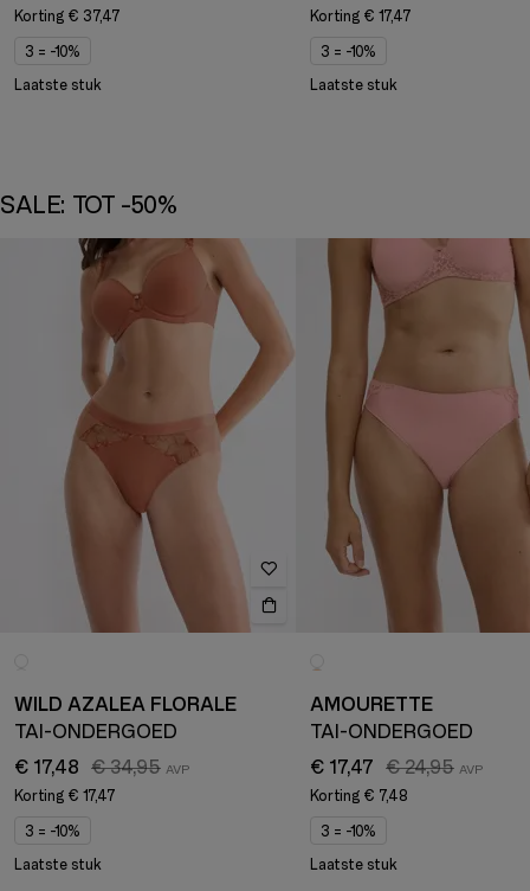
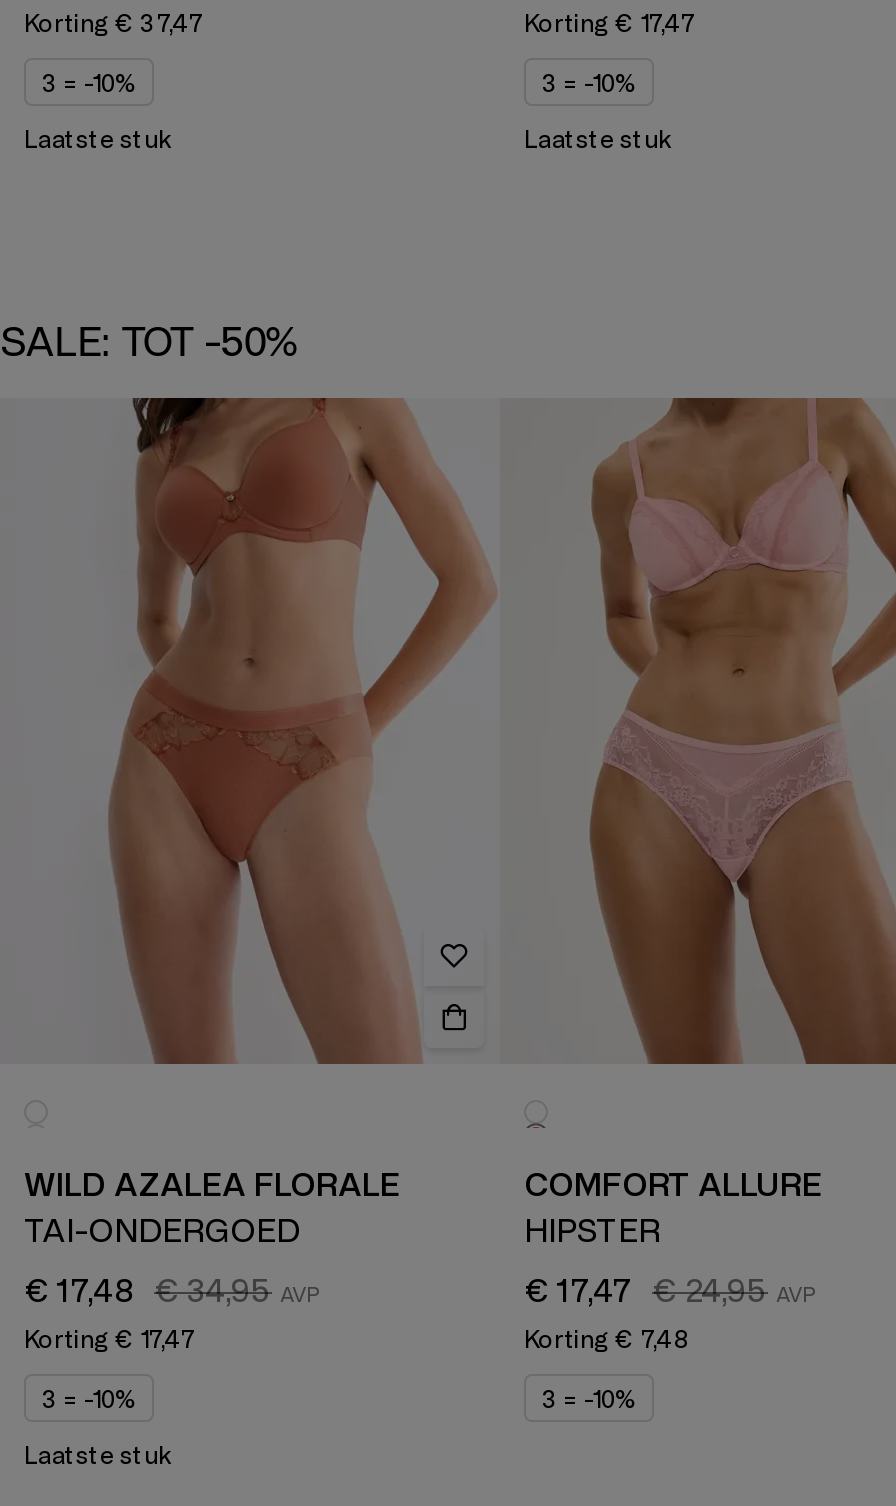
- [image]
+ [image]

- AMOURETTE
- TAI-ONDERGOED
+ COMFORT ALLURE
+ HIPSTER

- Laatste stuk
